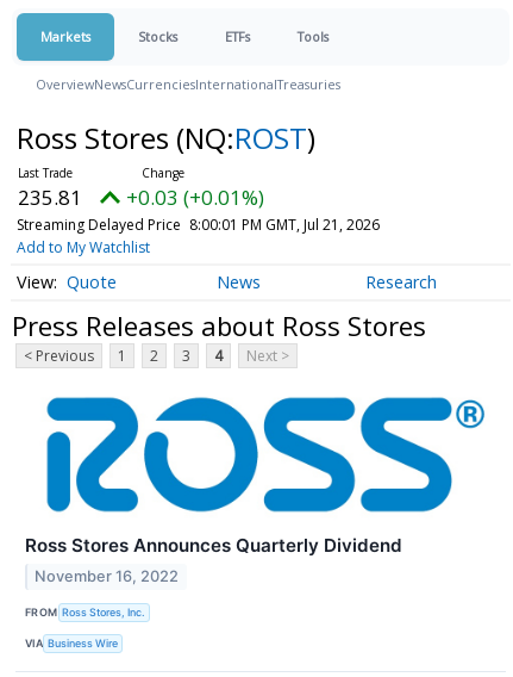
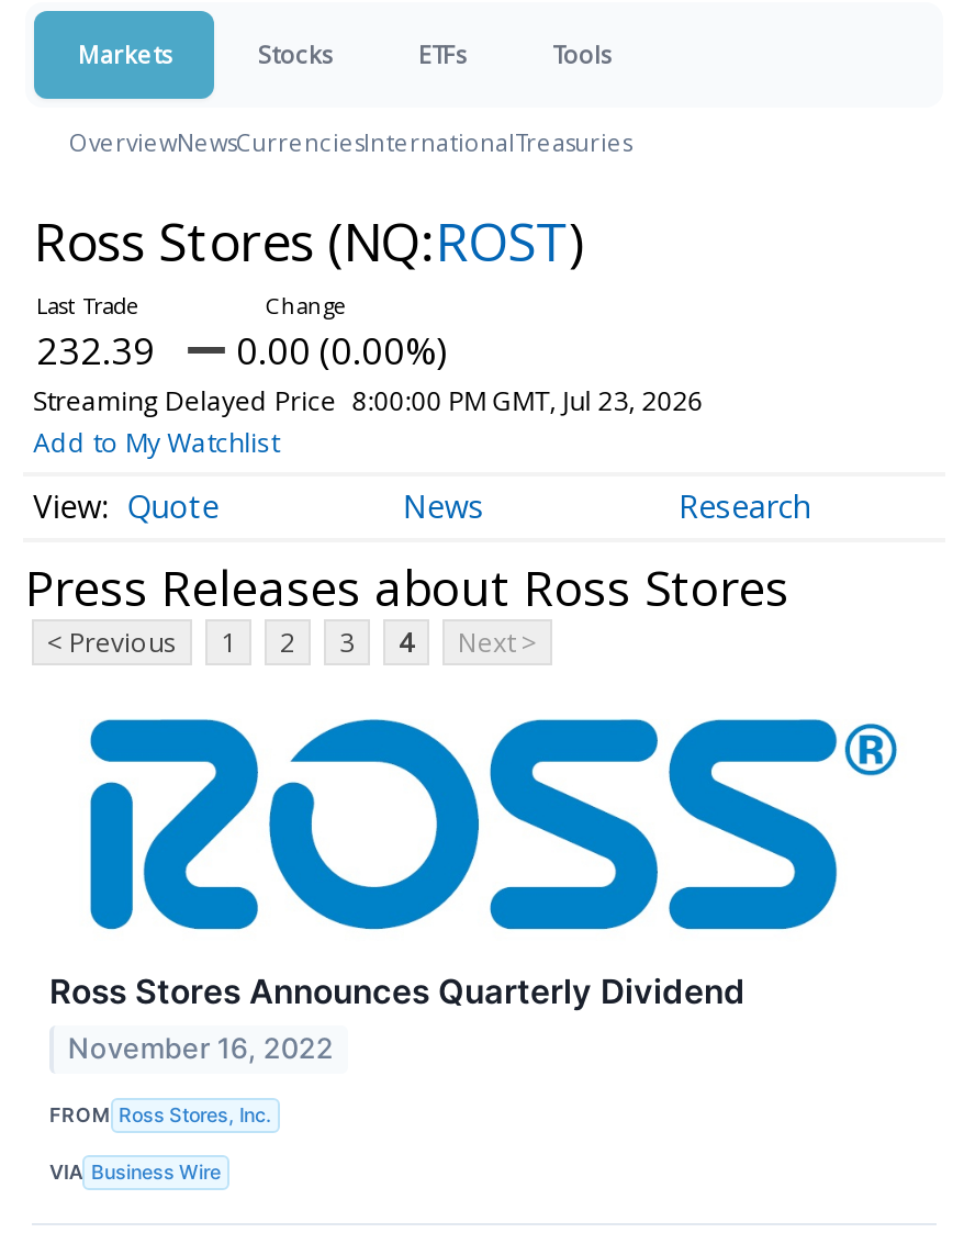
- 235.81
+ 232.39

- +0.03 (+0.01%)
+ 0.00 (0.00%)

- Streaming Delayed Price 8:00:01 PM GMT, Jul 21, 2026
+ Streaming Delayed Price 8:00:00 PM GMT, Jul 23, 2026
